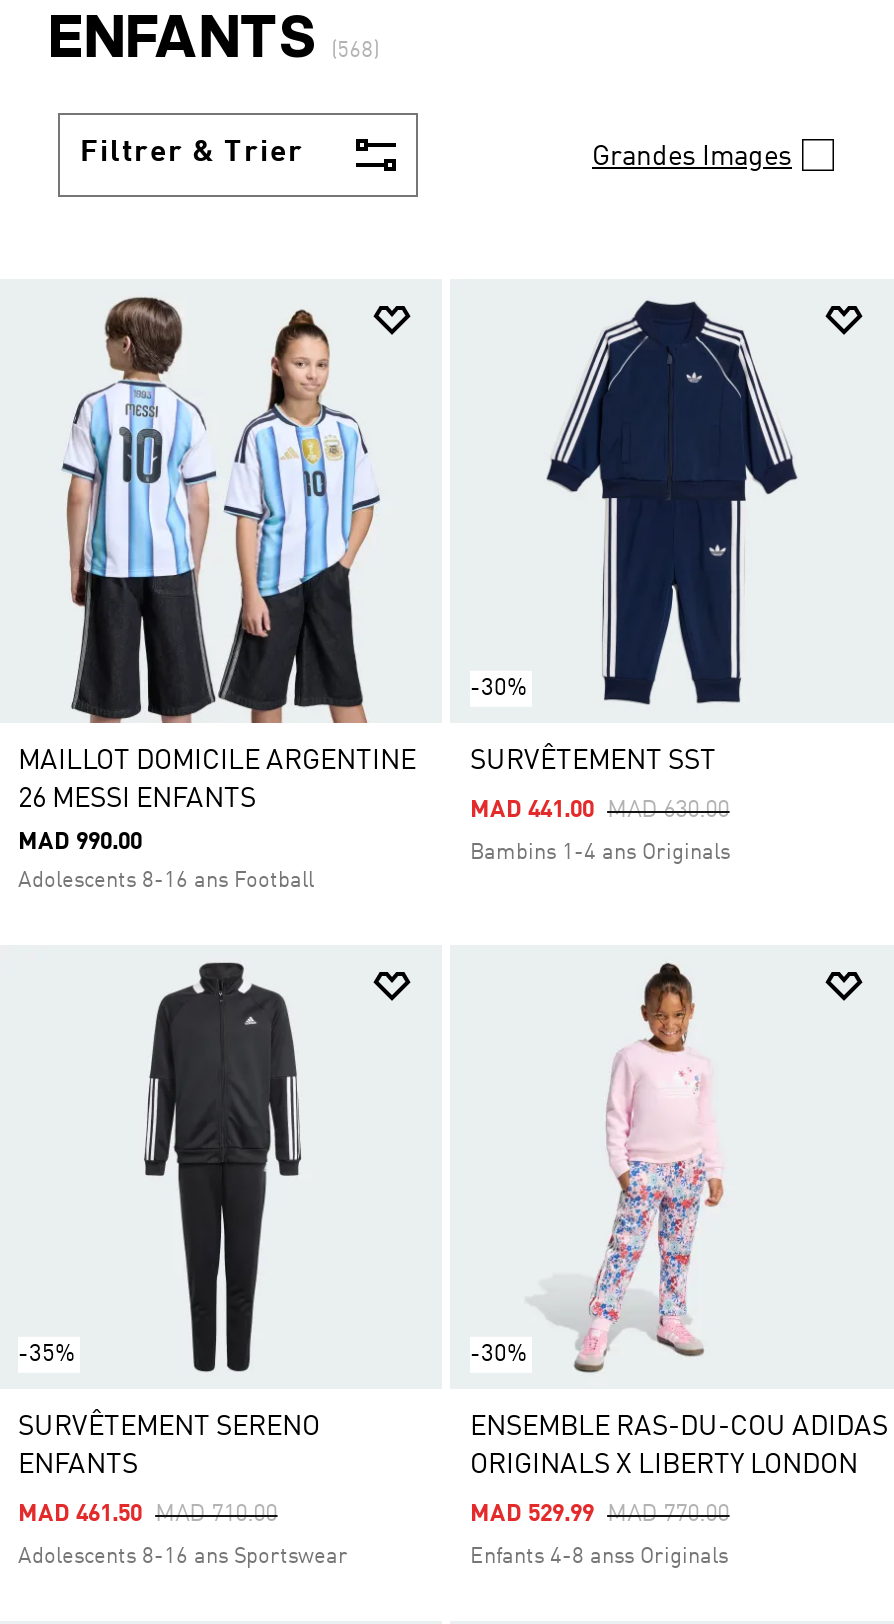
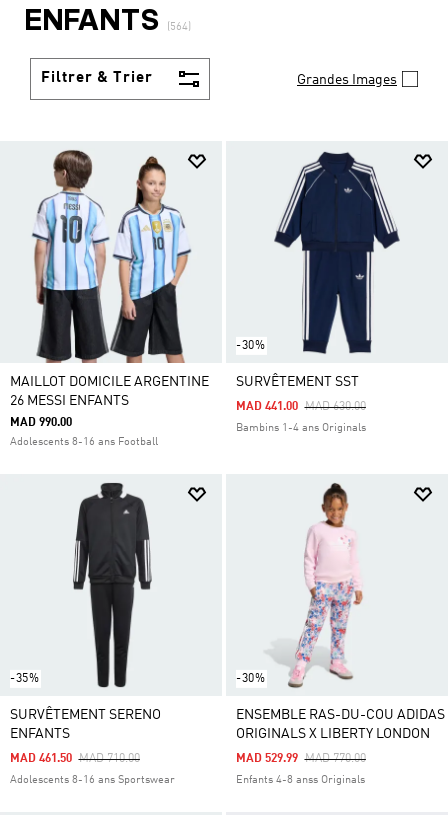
- ENFANTS (568)
+ ENFANTS (564)
